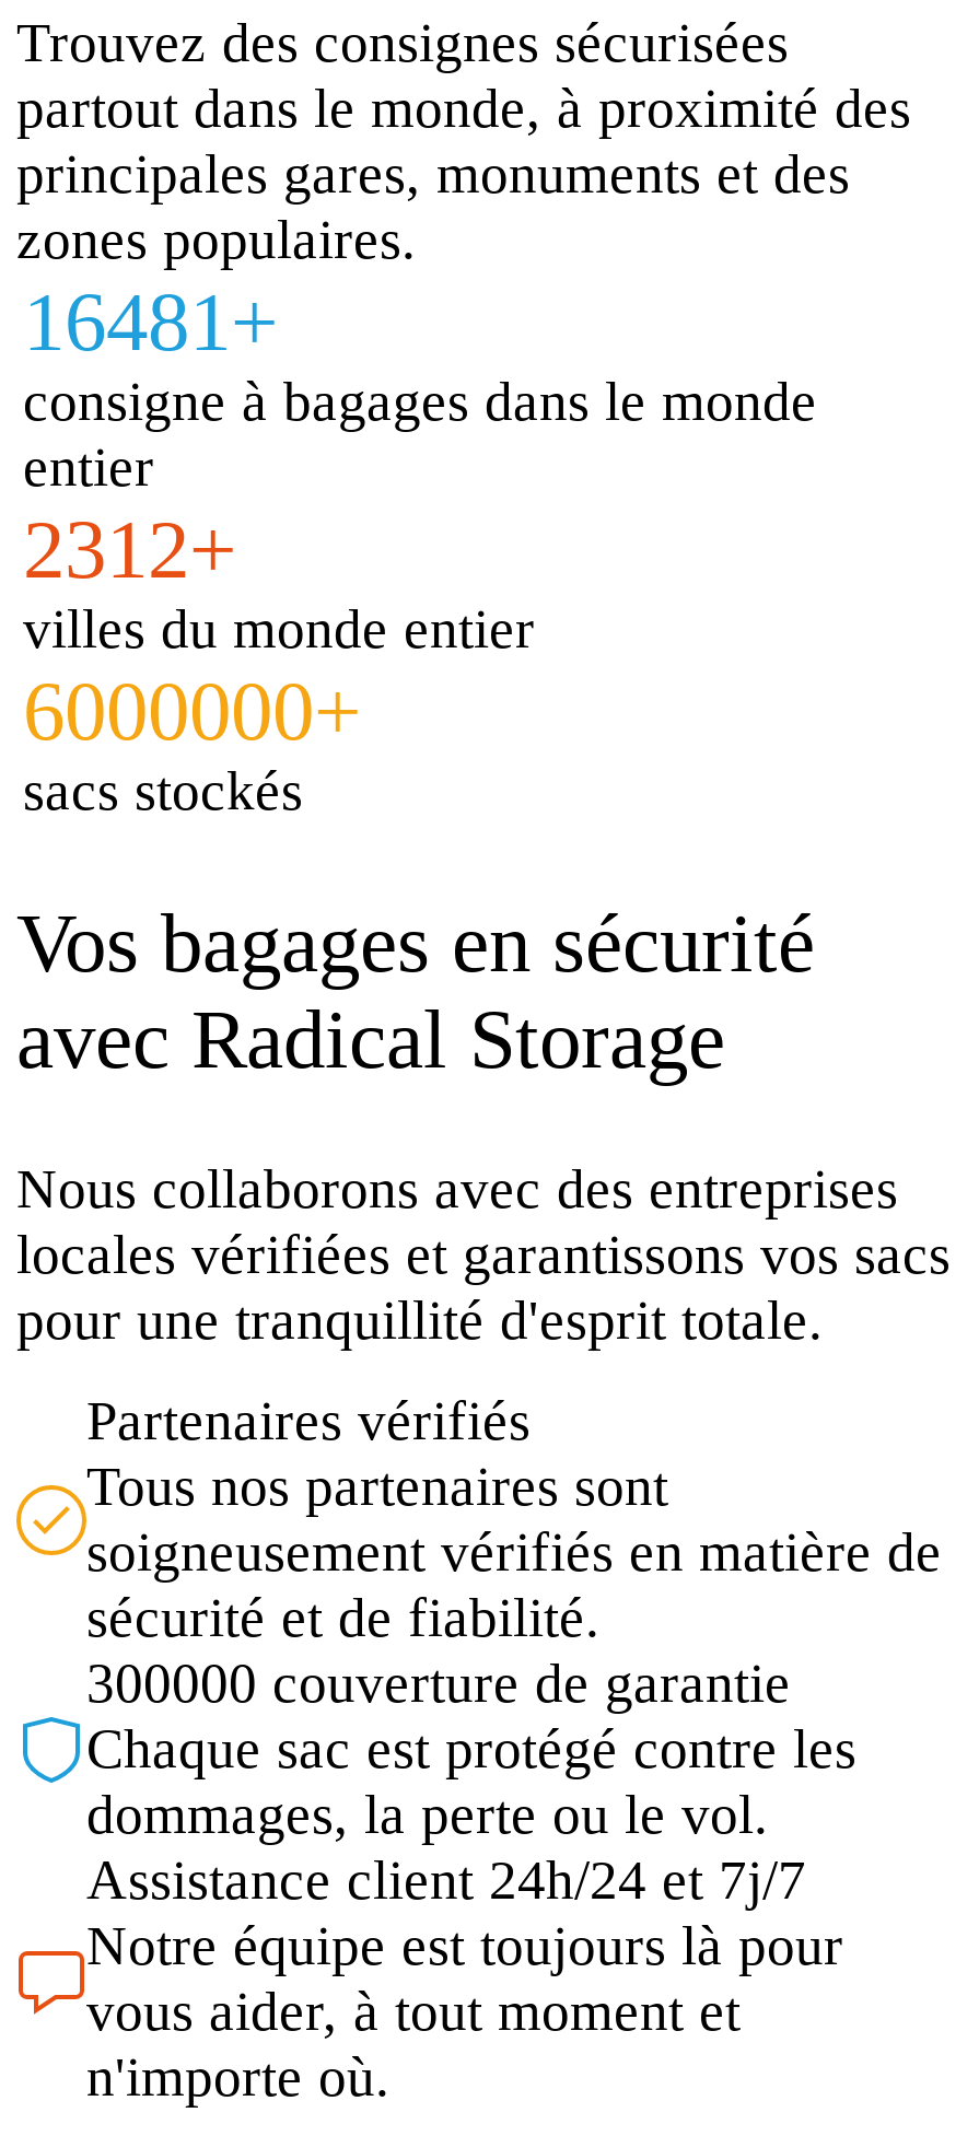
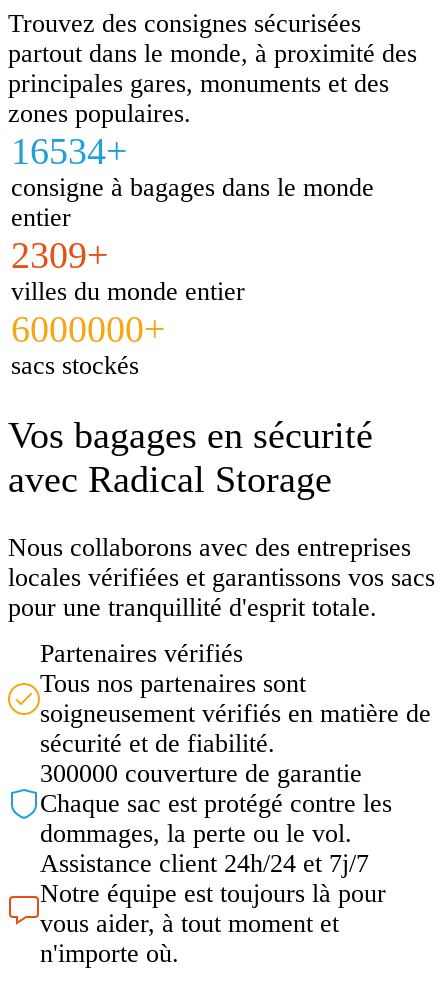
- 16481+
+ 16534+

- 2312+
+ 2309+
